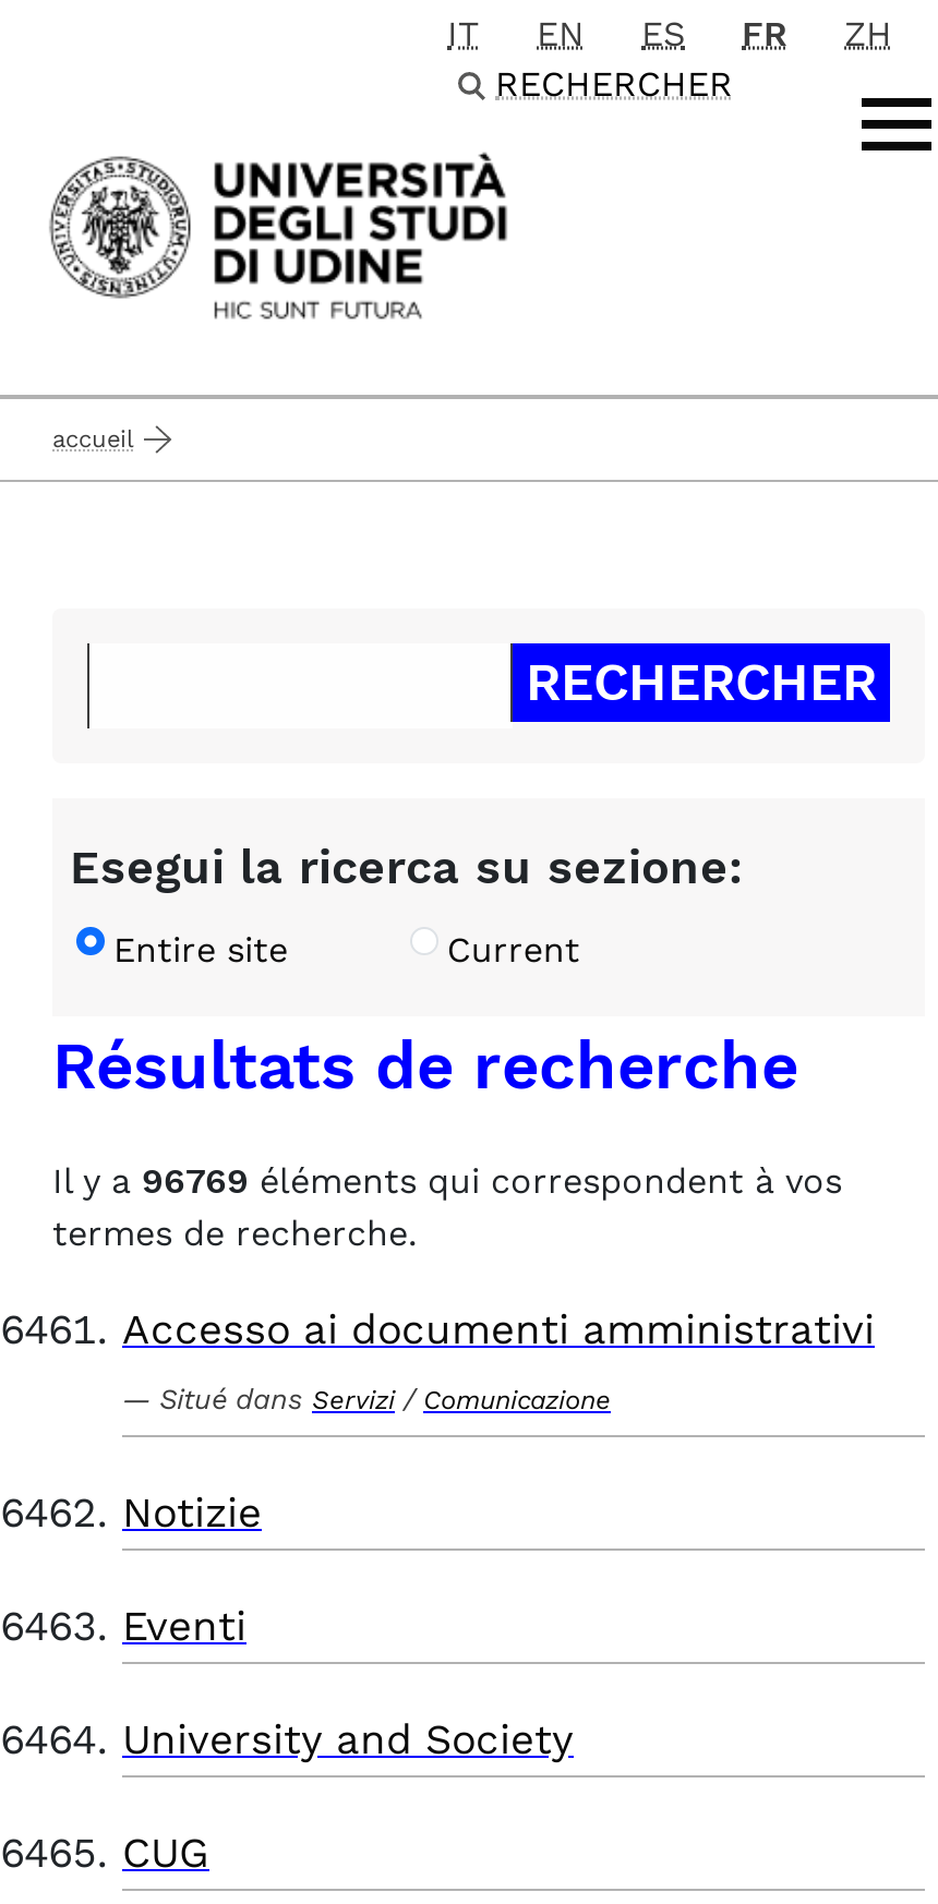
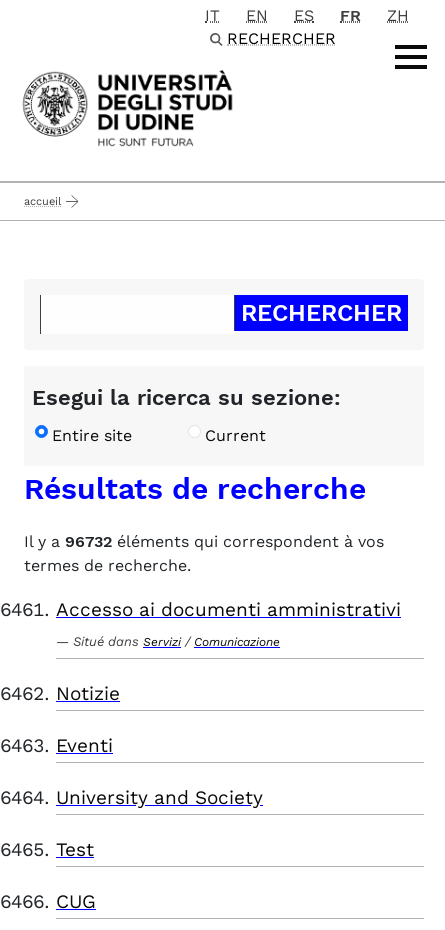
- Il y a 96769 éléments qui correspondent à vos
+ Il y a 96732 éléments qui correspondent à vos

+ Test
